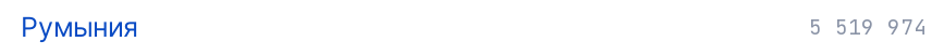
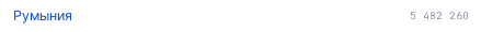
- 5 519 974
+ 5 482 260
